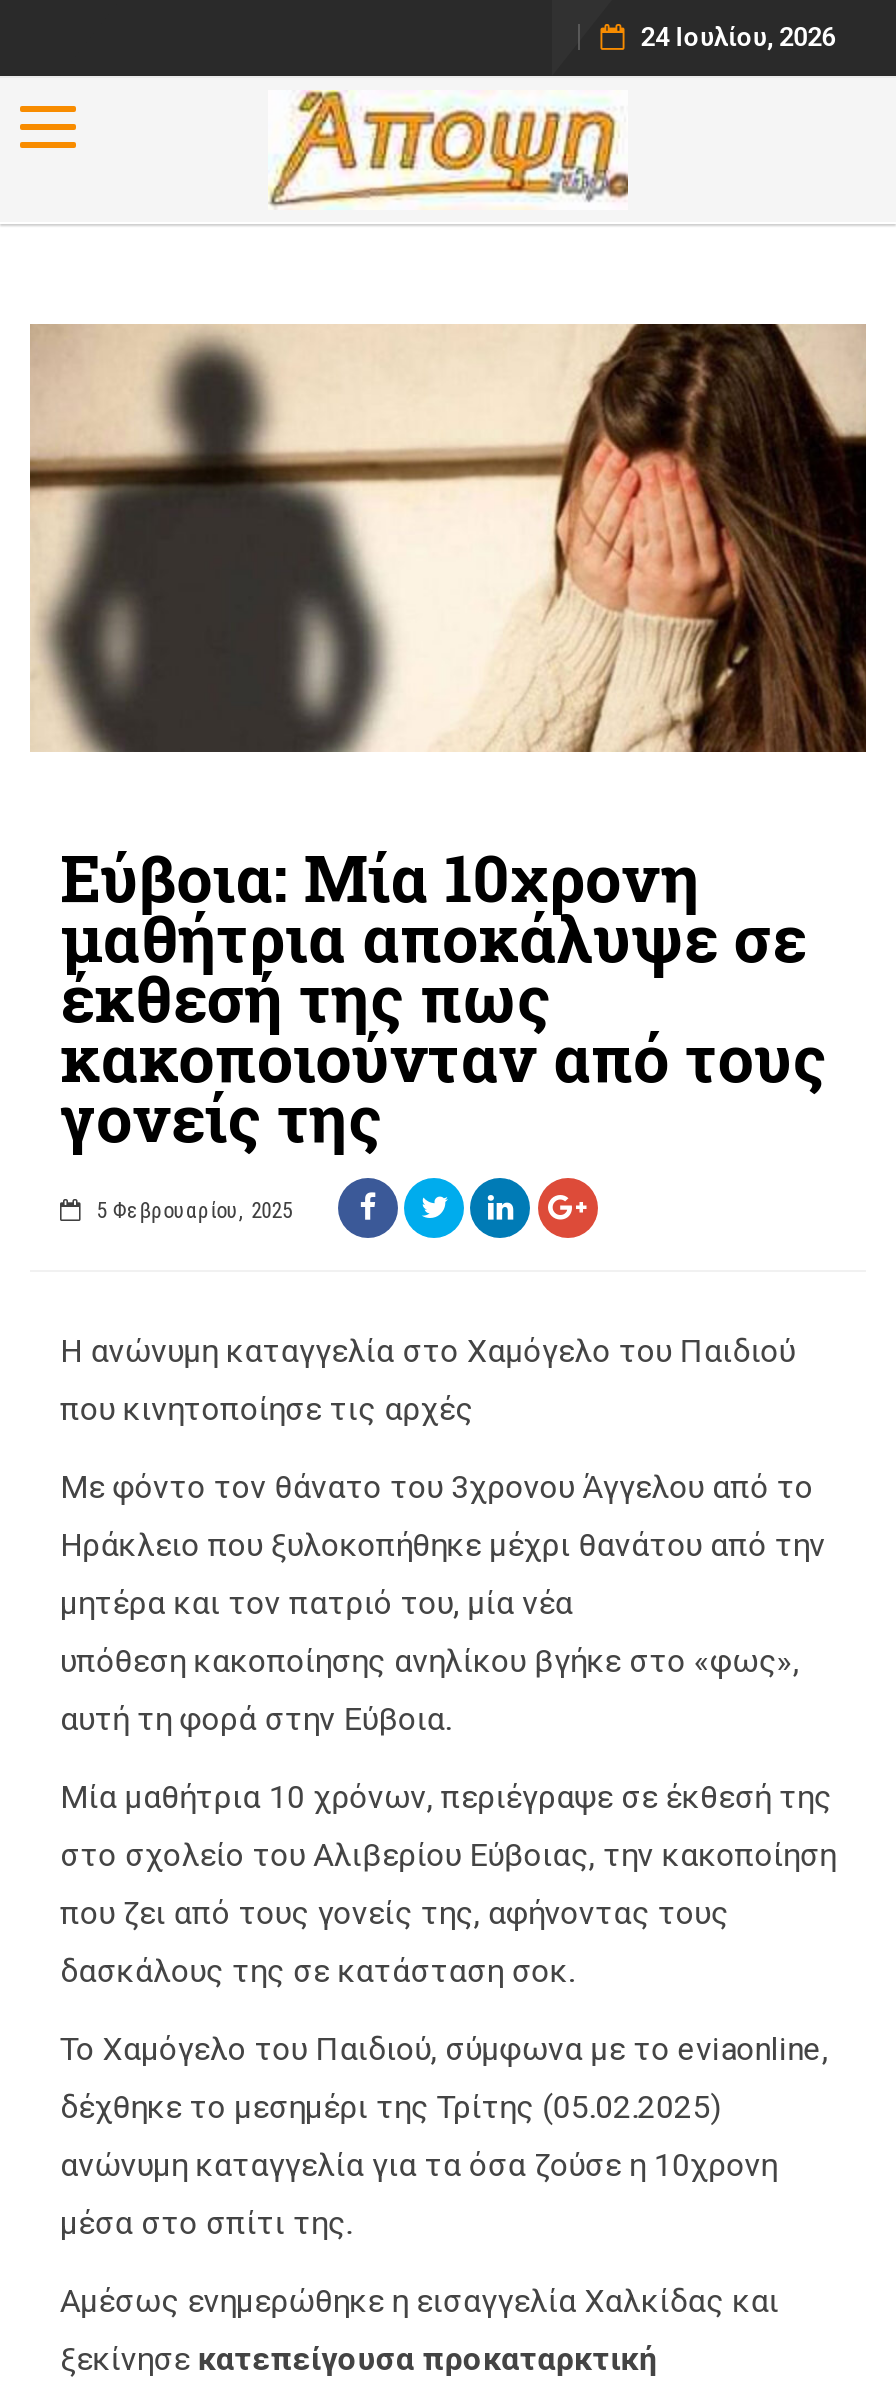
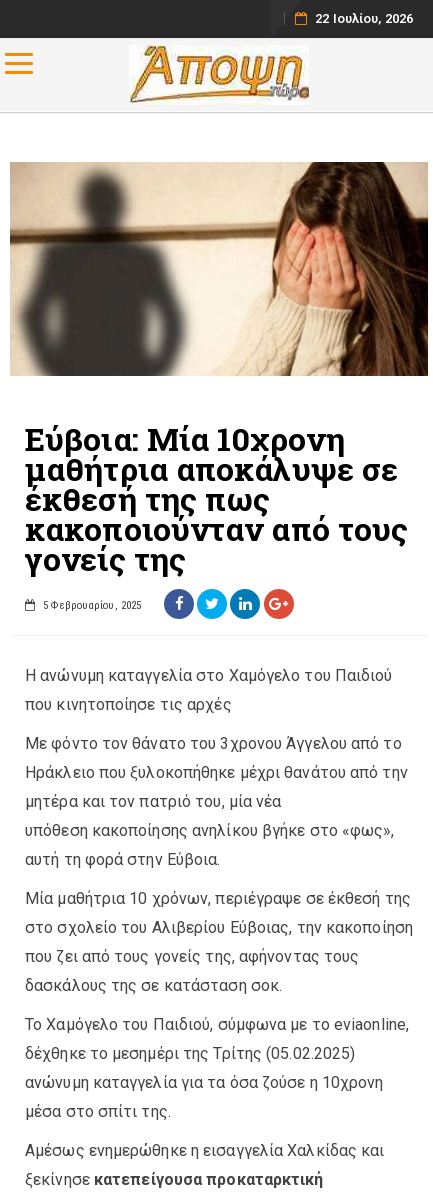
- 24 Ιουλίου, 2026
+ 22 Ιουλίου, 2026
